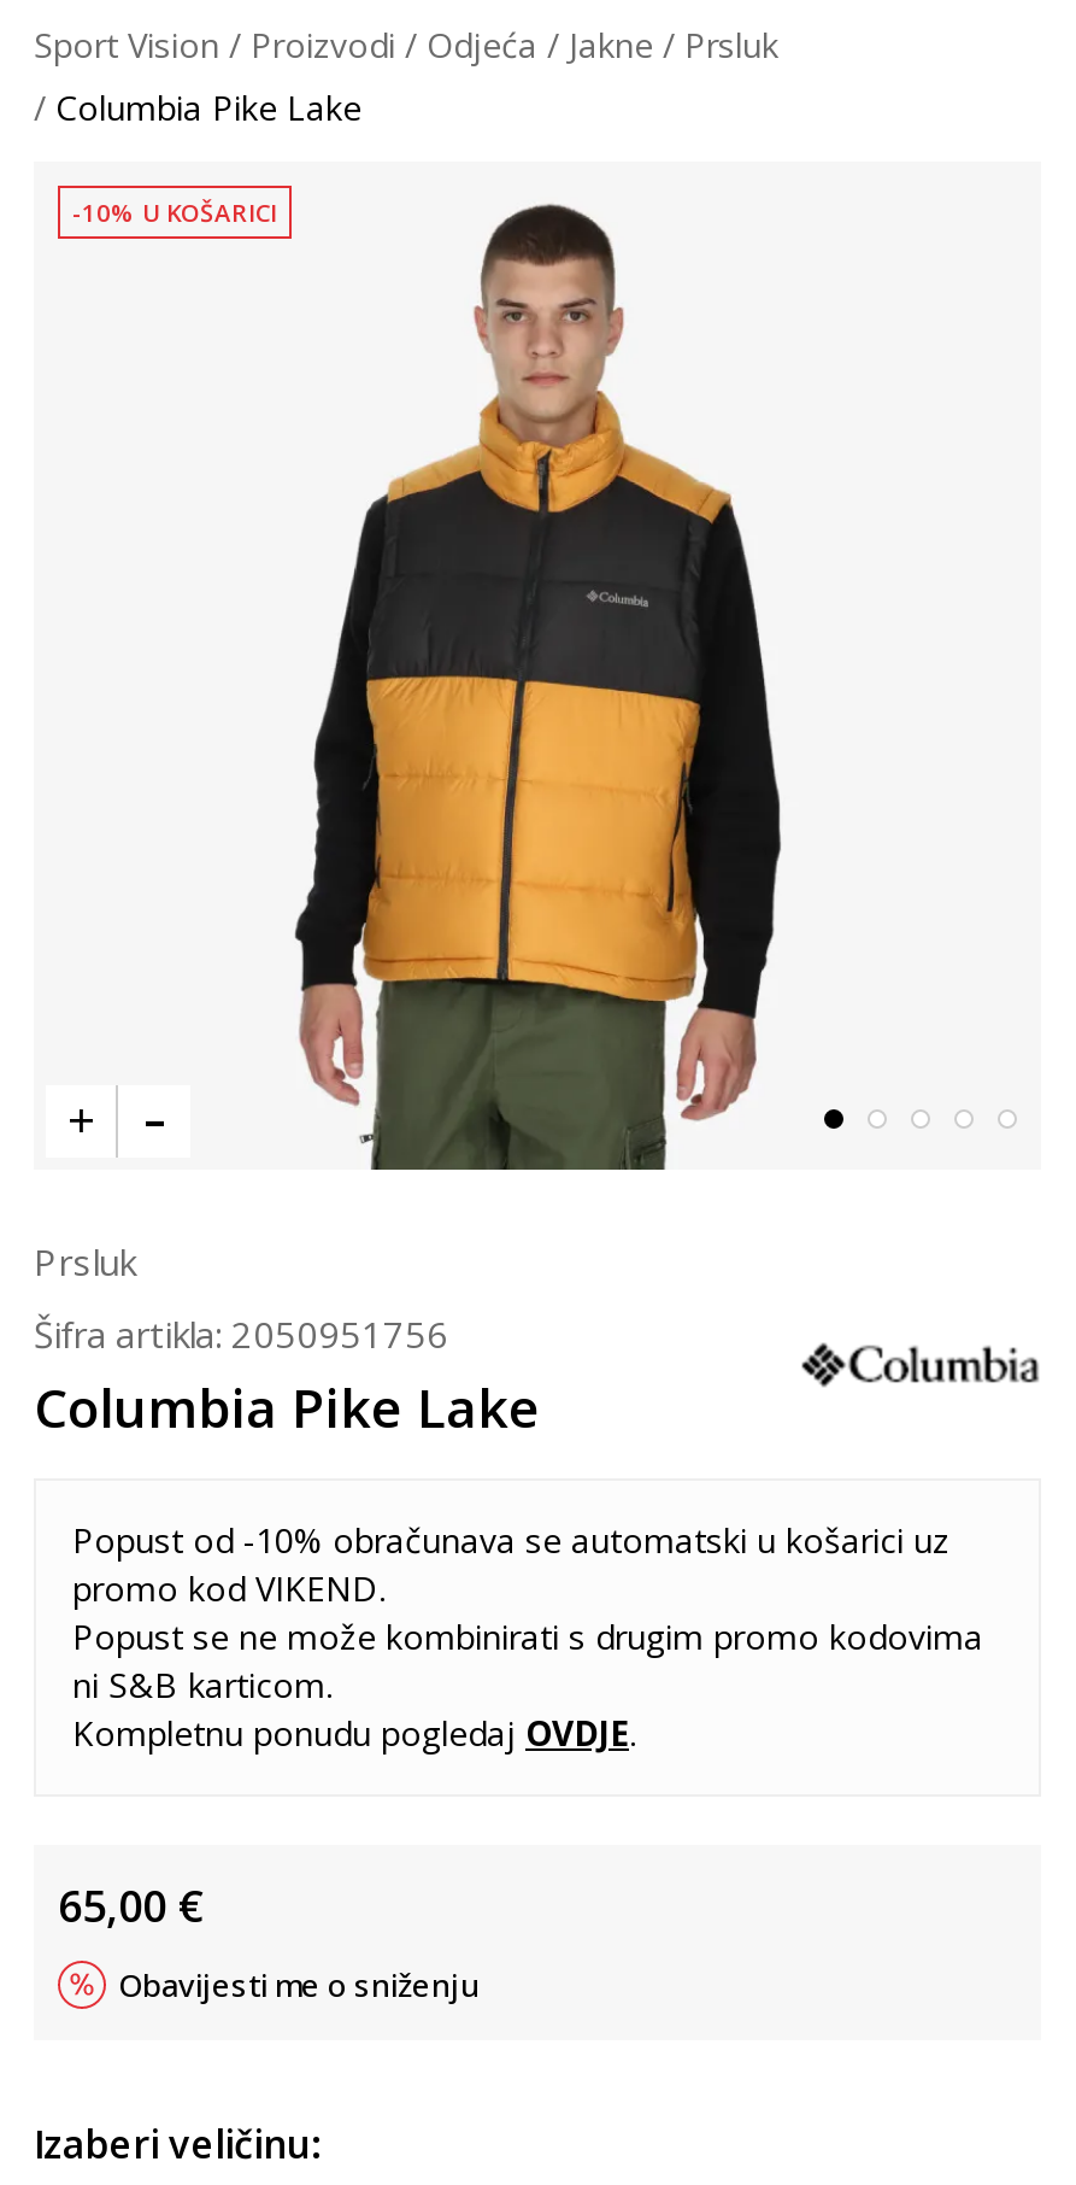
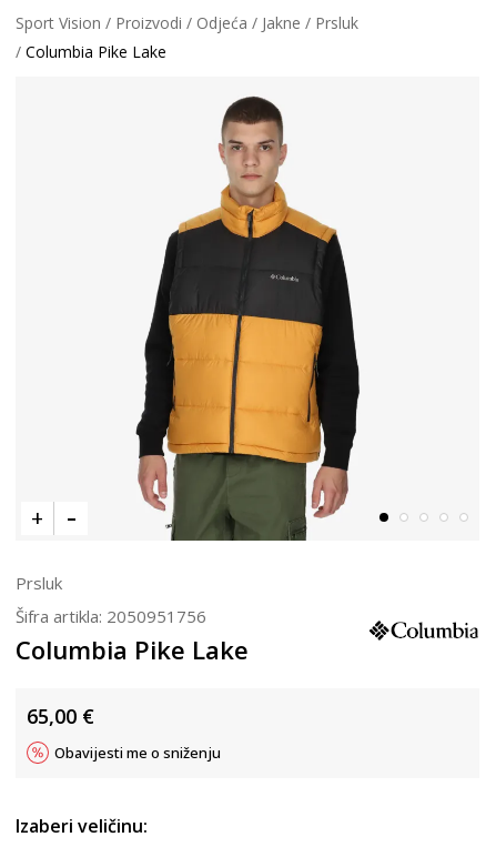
- -10% U KOŠARICI

- Popust od -10% obračunava se automatski u košarici uz
- promo kod VIKEND.
- Popust se ne može kombinirati s drugim promo kodovima
- ni S&B karticom.
- Kompletnu ponudu pogledaj OVDJE.
